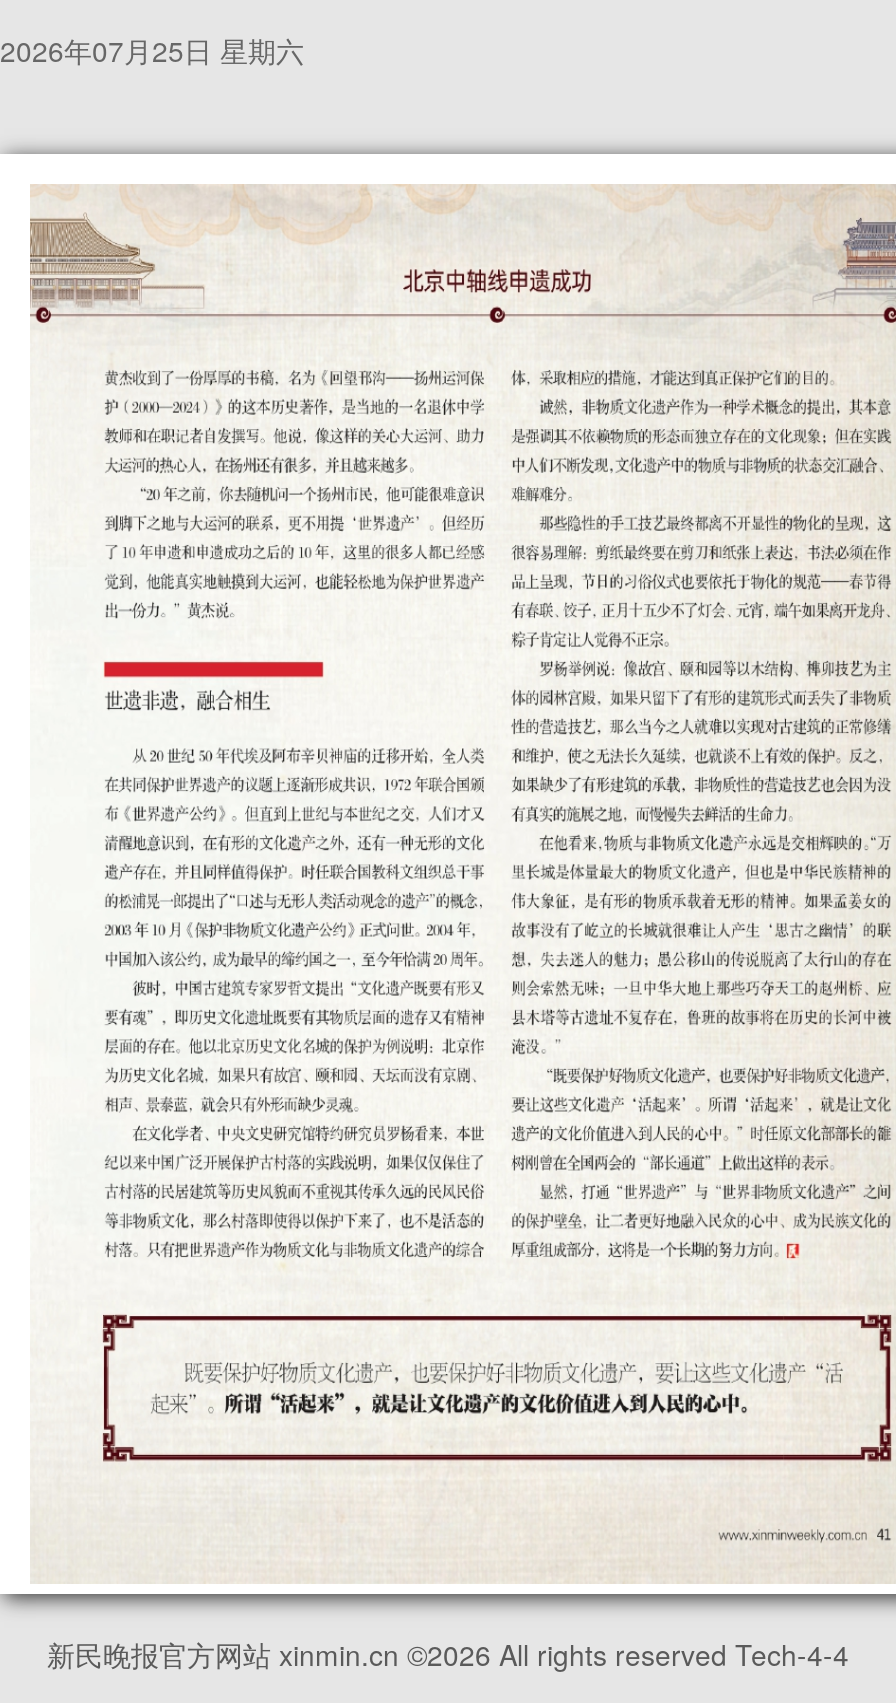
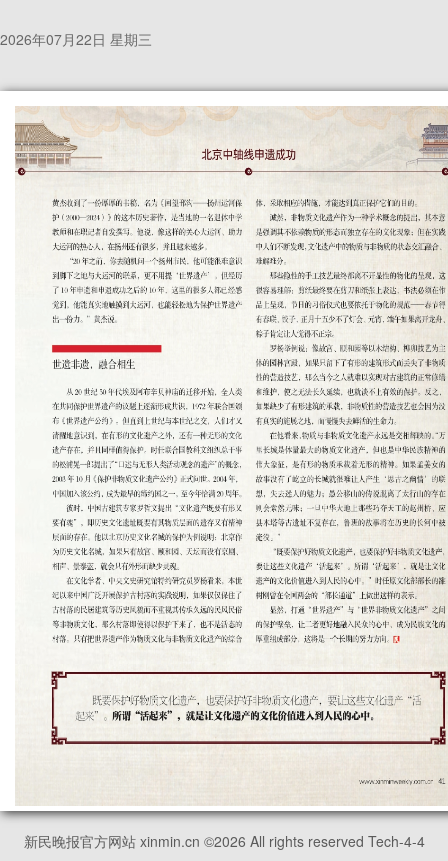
- 2026年07月25日 星期六
+ 2026年07月22日 星期三
